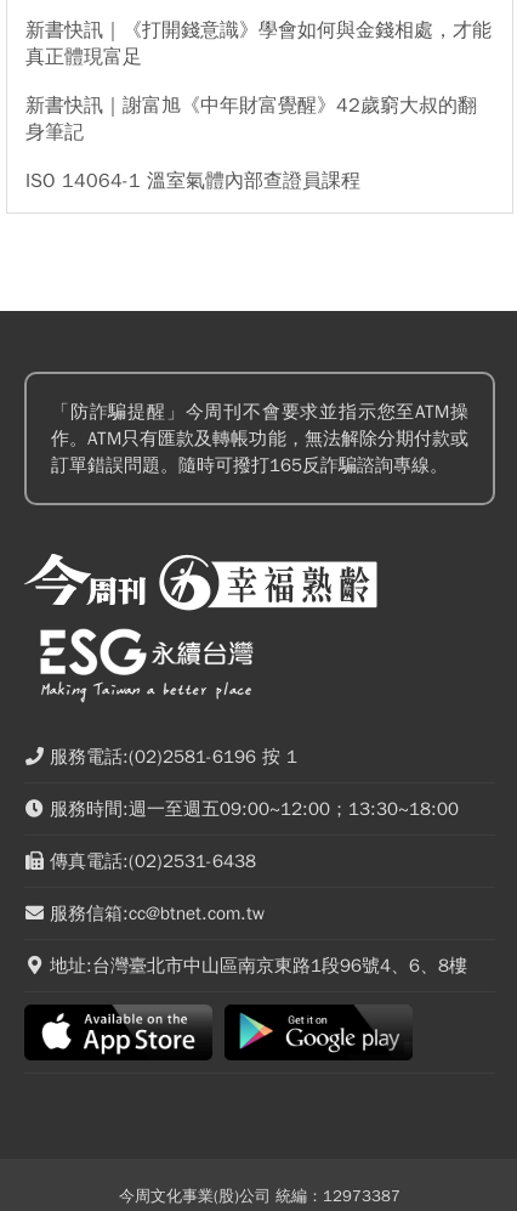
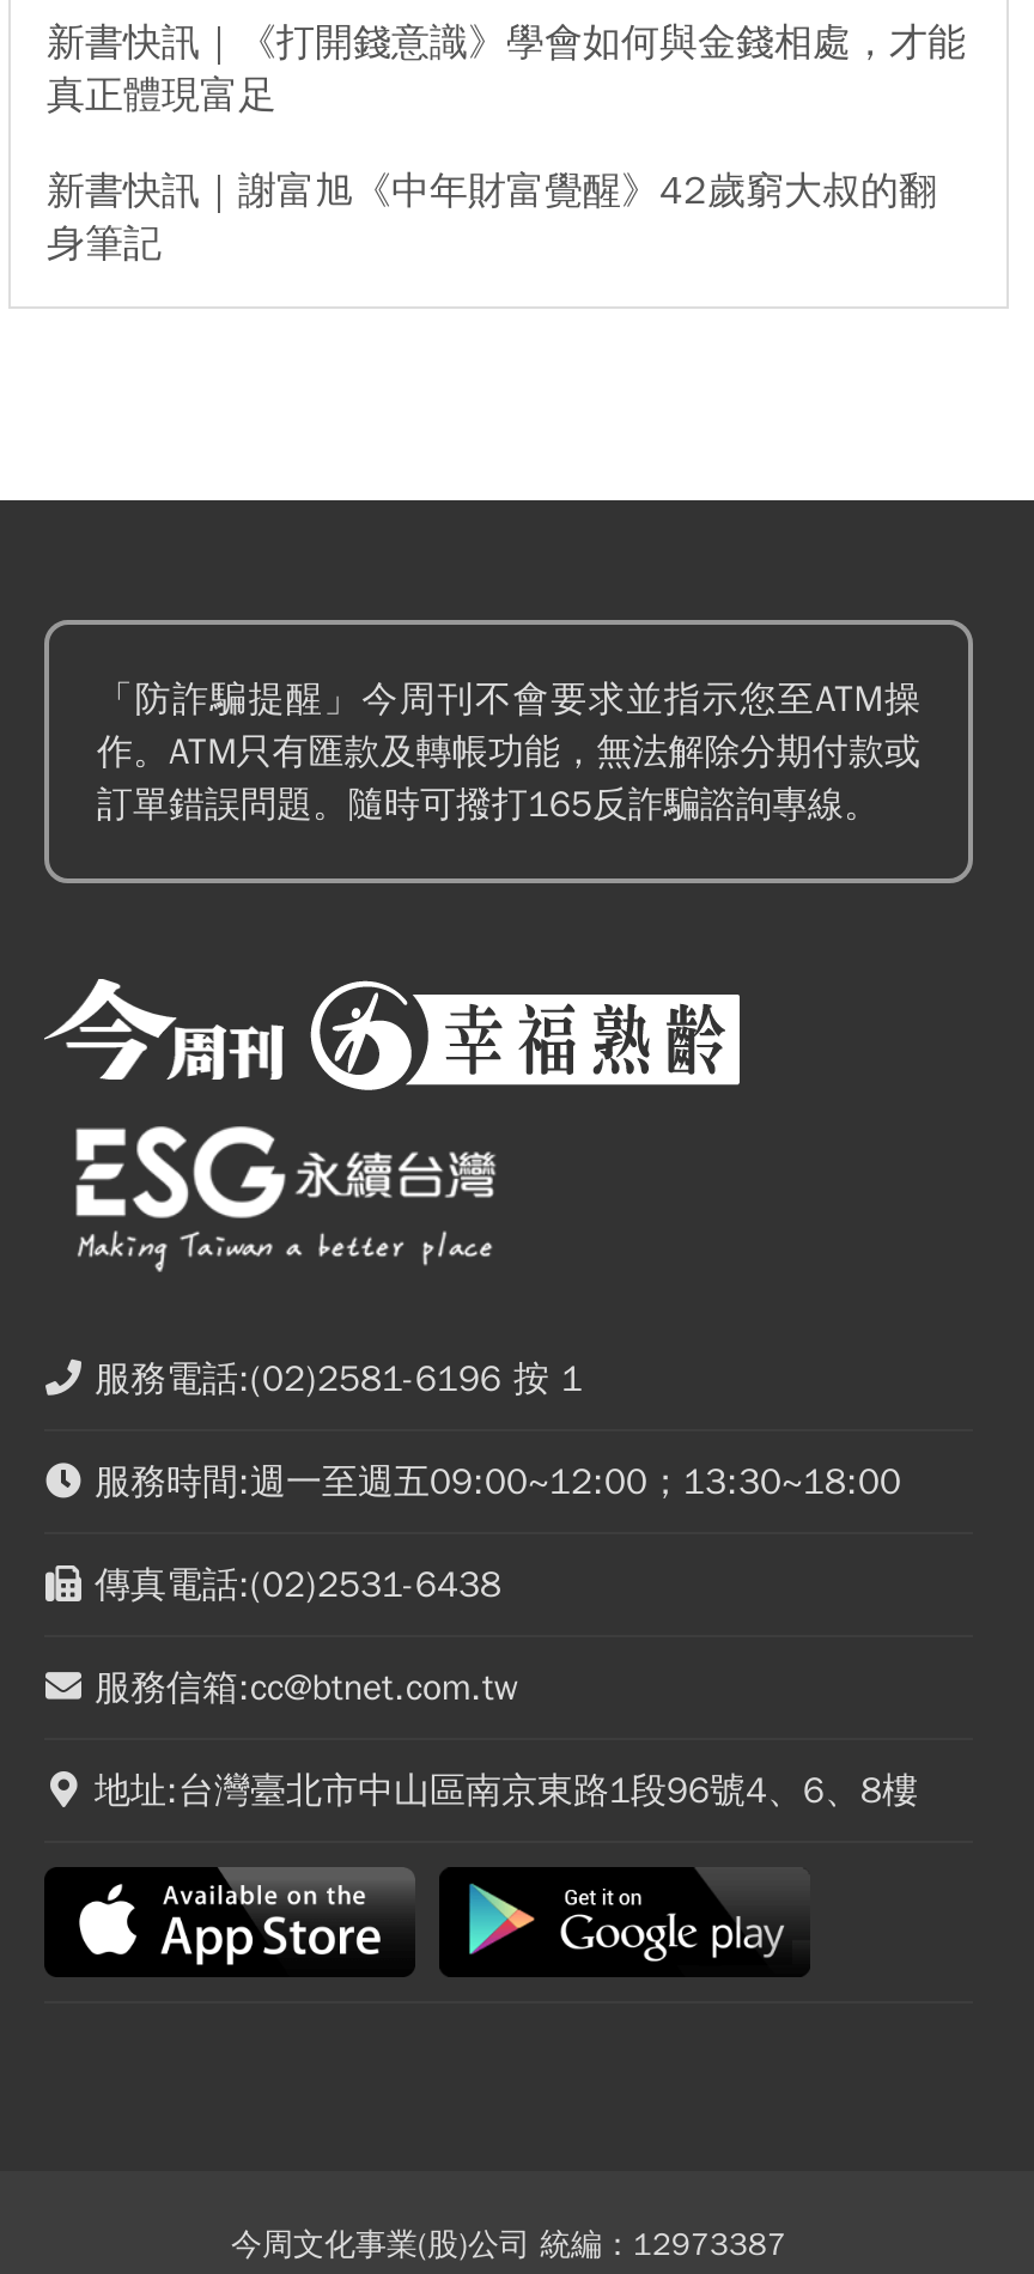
- ISO 14064-1 溫室氣體內部查證員課程
